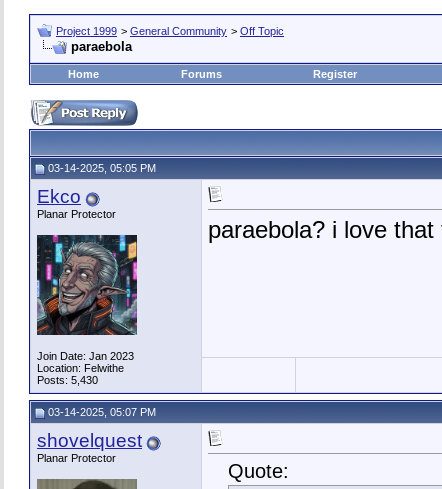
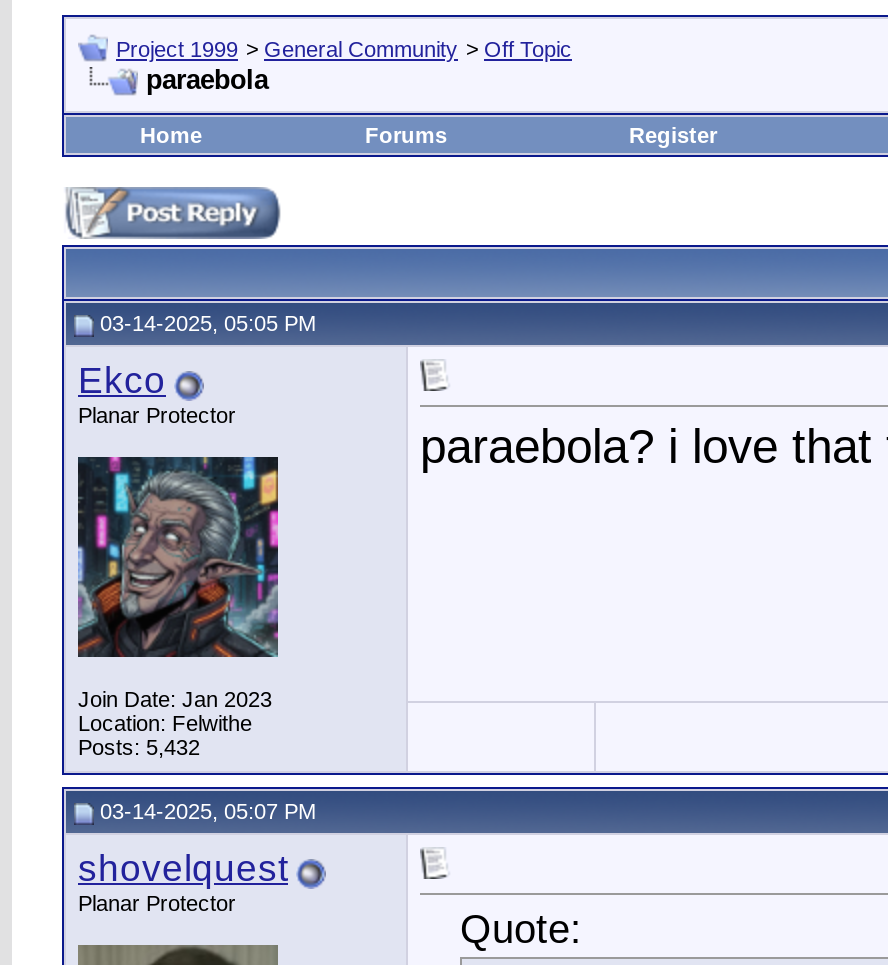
- Posts: 5,430
+ Posts: 5,432
